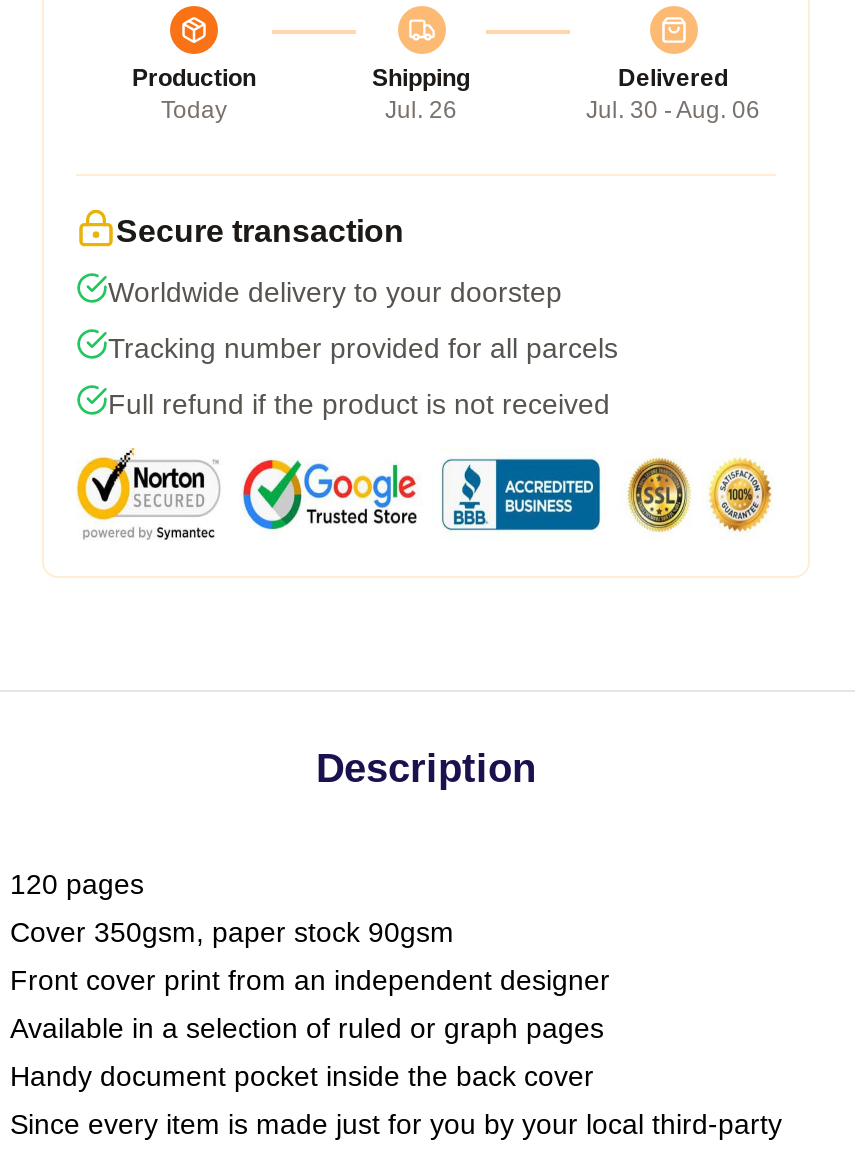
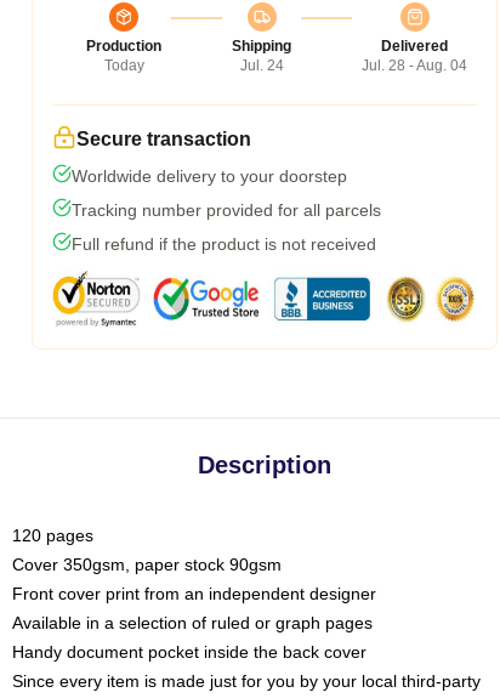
- Jul. 26
+ Jul. 24

- Jul. 30 - Aug. 06
+ Jul. 28 - Aug. 04
